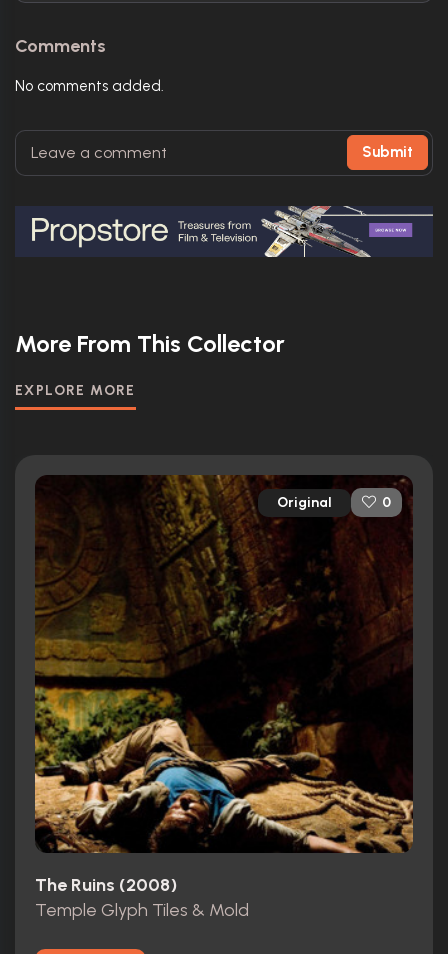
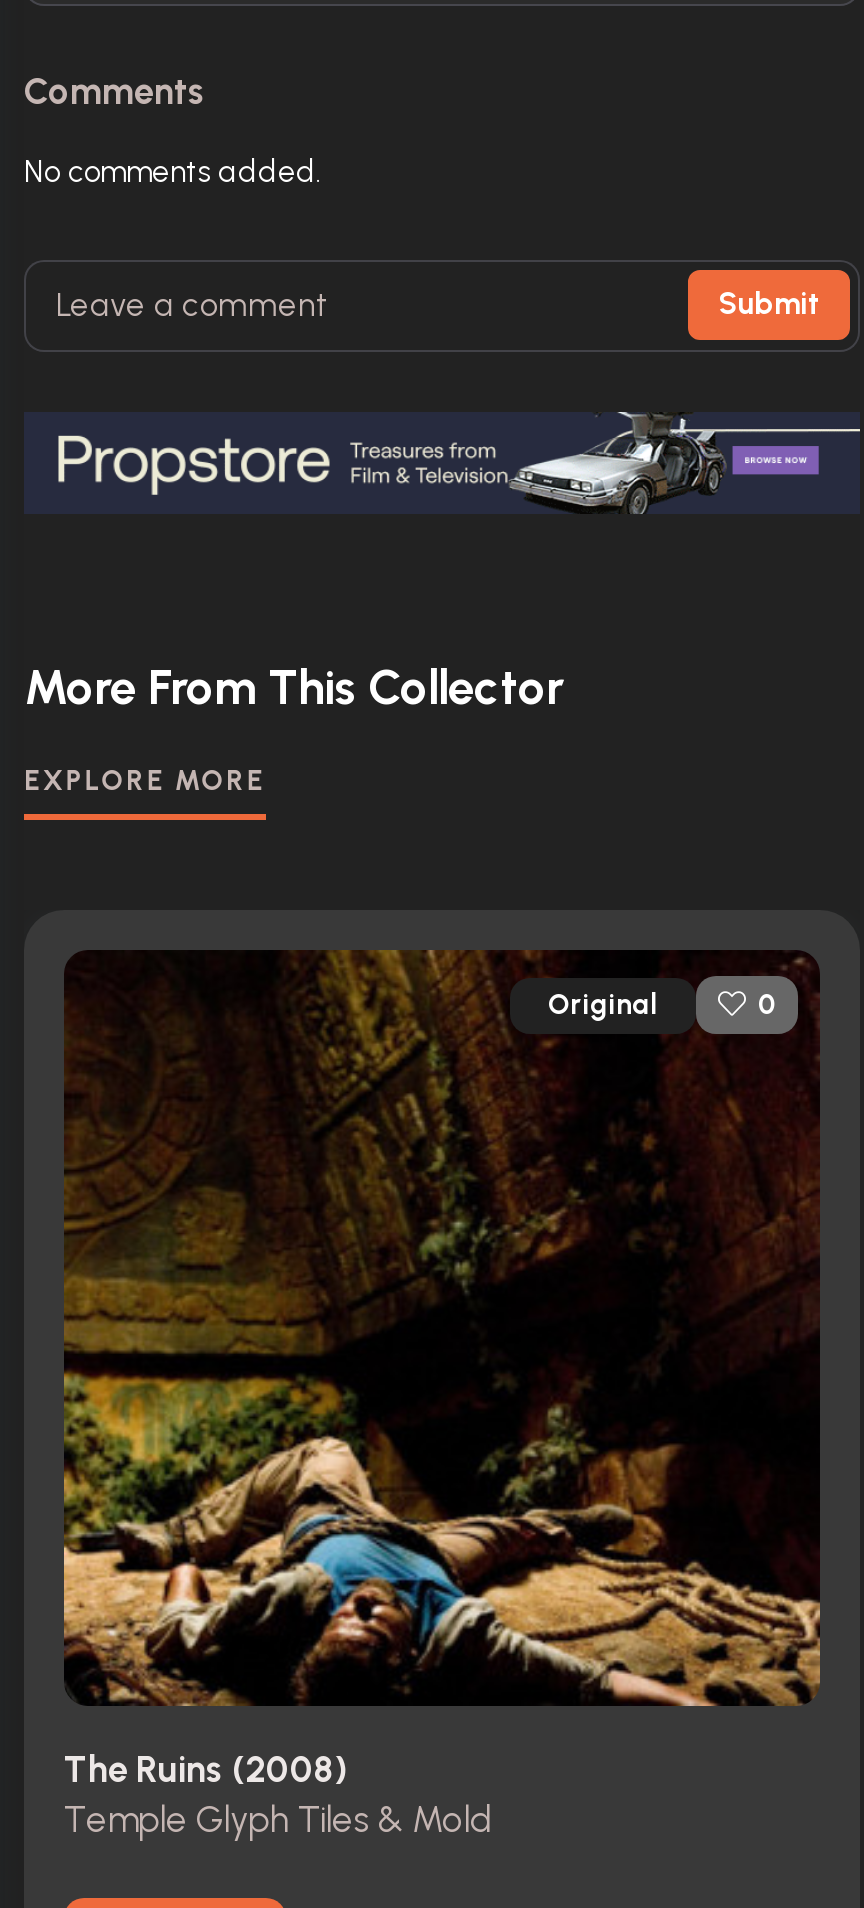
- [image]
+ [image]
